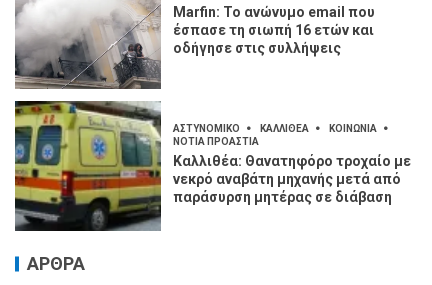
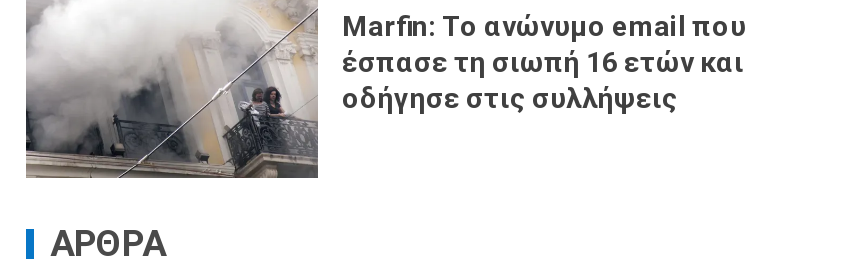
- [image]
- ΑΣΤΥΝΟΜΙΚΟ
- ΚΑΛΛΙΘΕΑ
- ΚΟΙΝΩΝΙΑ
- ΝΟΤΙΑ ΠΡΟΑΣΤΙΑ
- Καλλιθέα: Θανατηφόρο τροχαίο με
- νεκρό αναβάτη μηχανής μετά από
- παράσυρση μητέρας σε διάβαση
